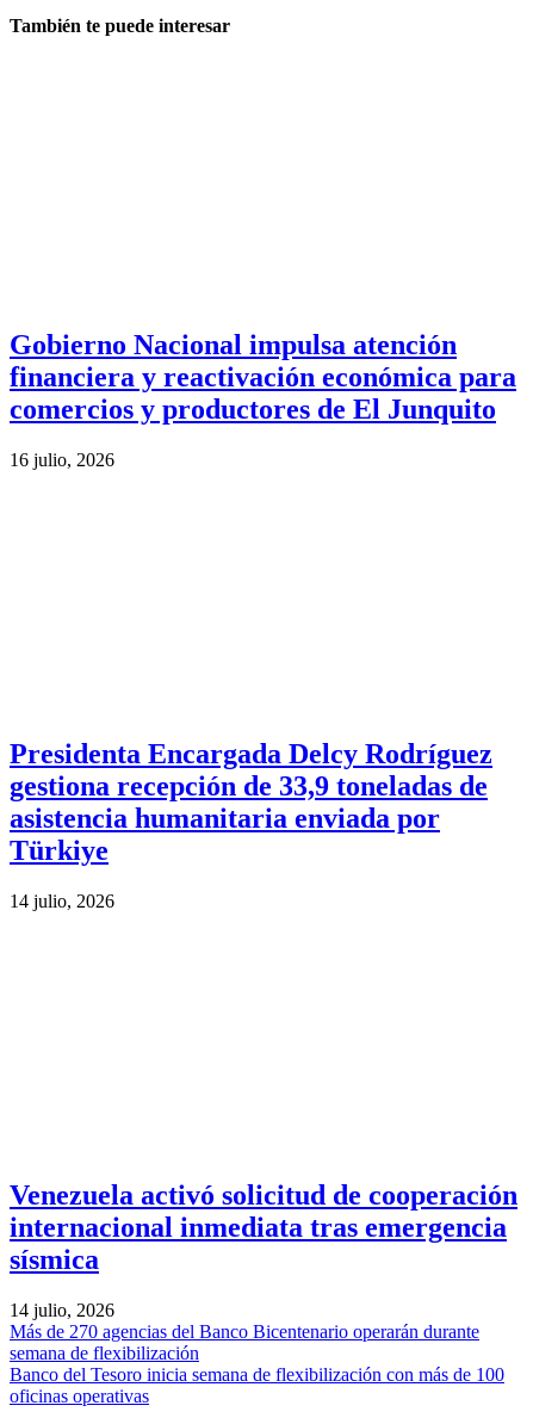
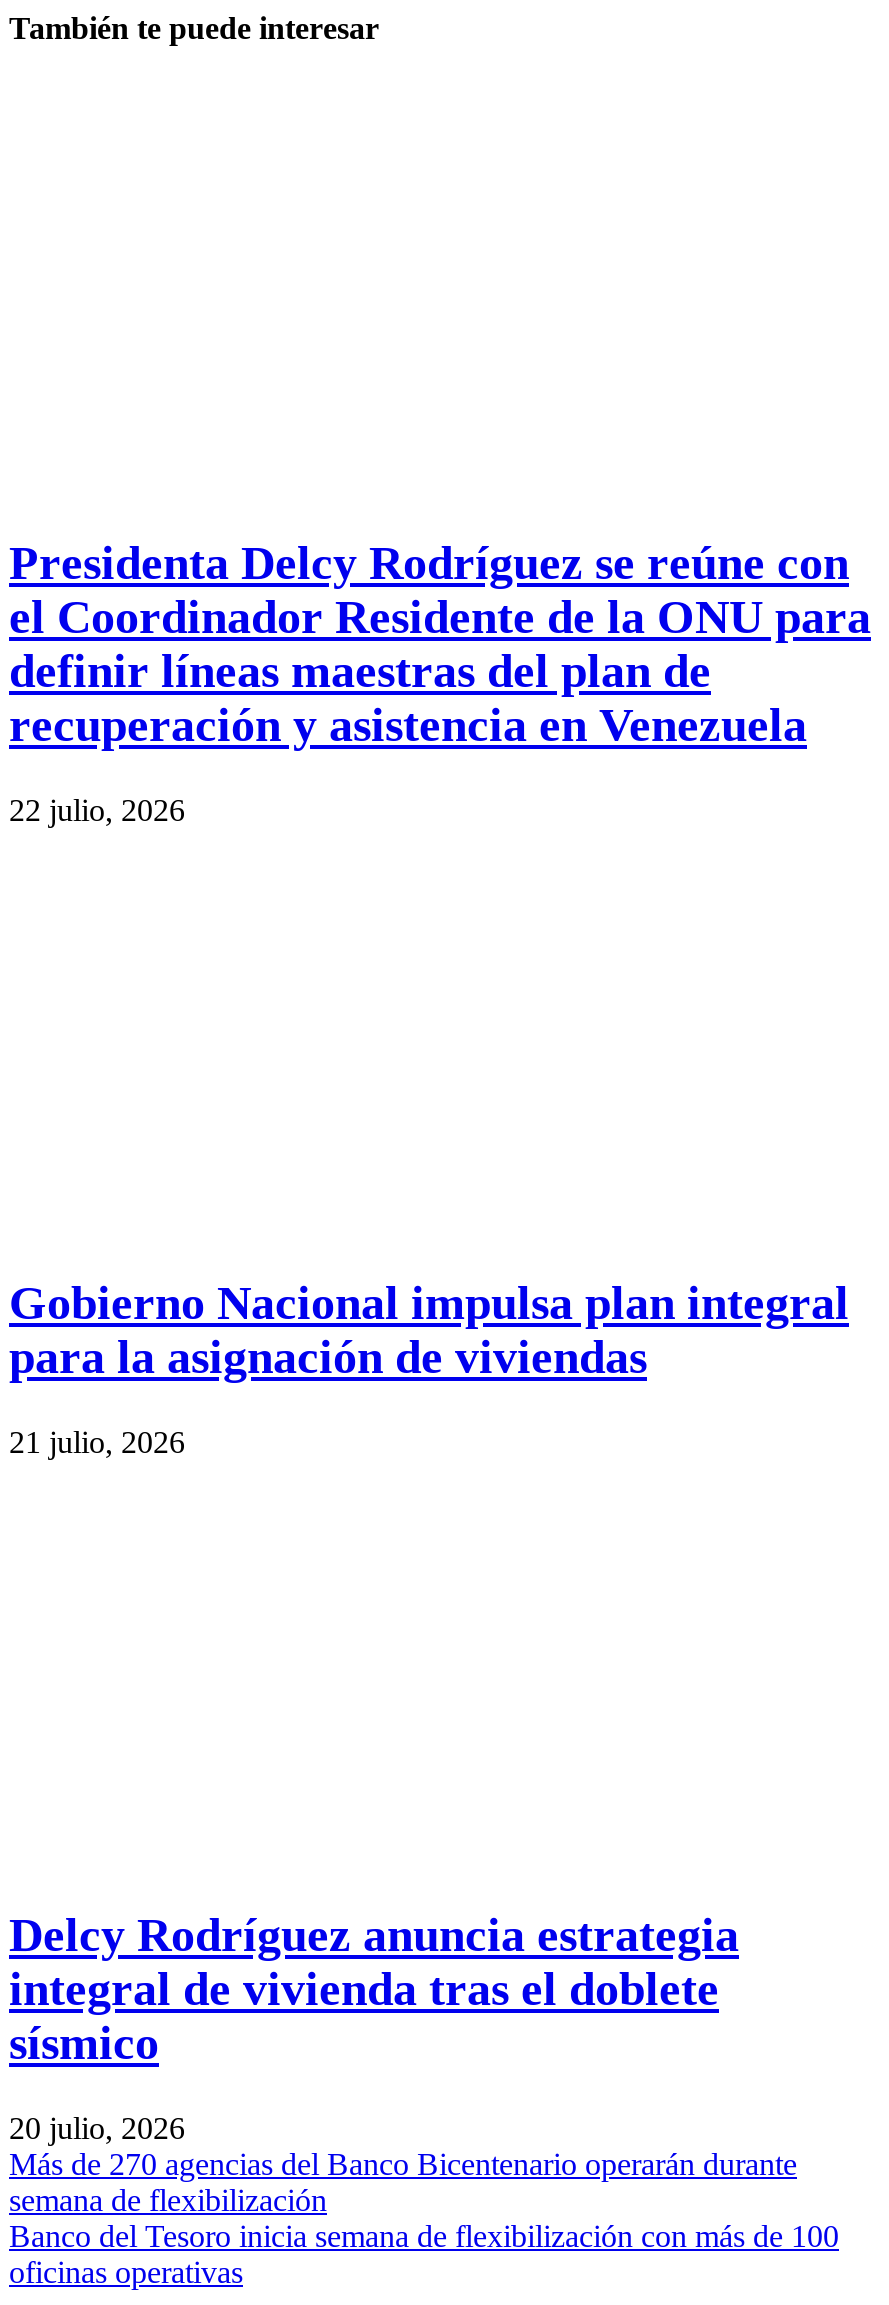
- Gobierno Nacional impulsa atención
- financiera y reactivación económica para
- comercios y productores de El Junquito
+ Presidenta Delcy Rodríguez se reúne con
+ el Coordinador Residente de la ONU para
+ definir líneas maestras del plan de
+ recuperación y asistencia en Venezuela

- 16 julio, 2026
+ 22 julio, 2026

- Presidenta Encargada Delcy Rodríguez
- gestiona recepción de 33,9 toneladas de
- asistencia humanitaria enviada por
- Türkiye
+ Gobierno Nacional impulsa plan integral
+ para la asignación de viviendas

- 14 julio, 2026
+ 21 julio, 2026

- Venezuela activó solicitud de cooperación
- internacional inmediata tras emergencia
- sísmica
+ Delcy Rodríguez anuncia estrategia
+ integral de vivienda tras el doblete
+ sísmico

- 14 julio, 2026
+ 20 julio, 2026
